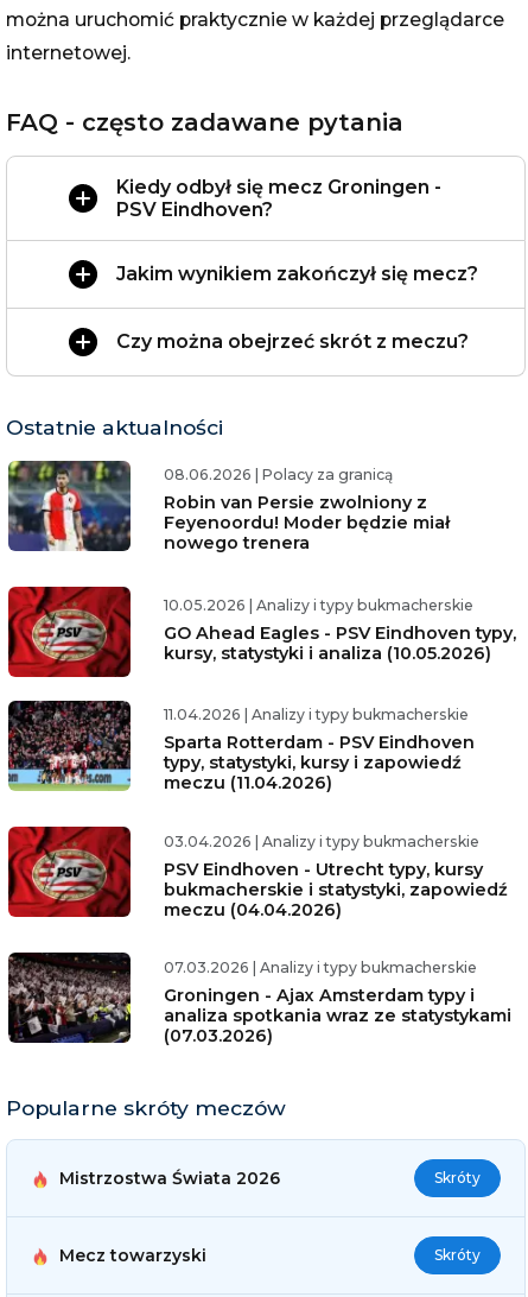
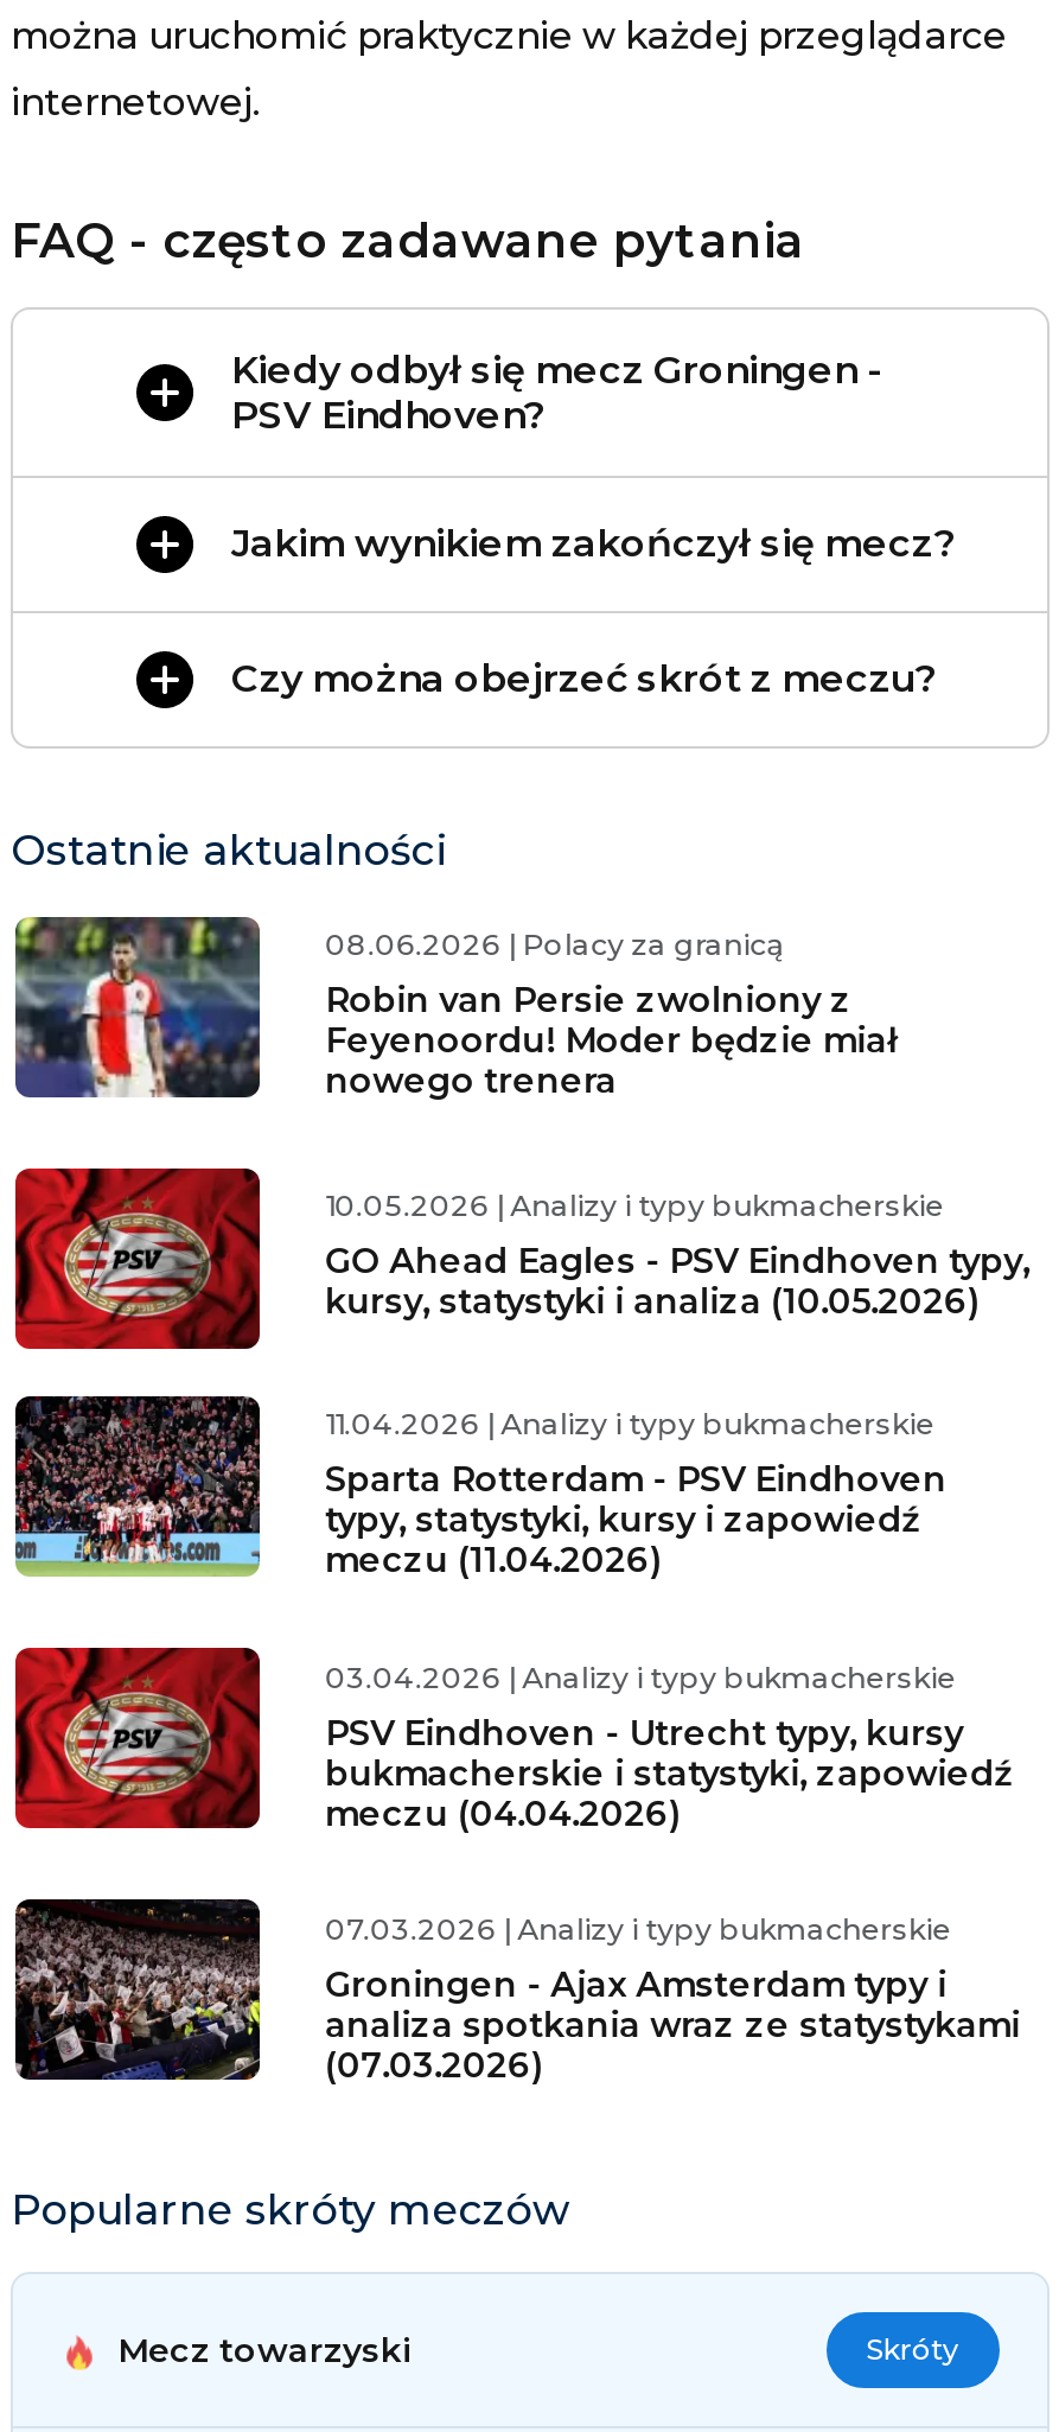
- Mistrzostwa Świata 2026
- Skróty
